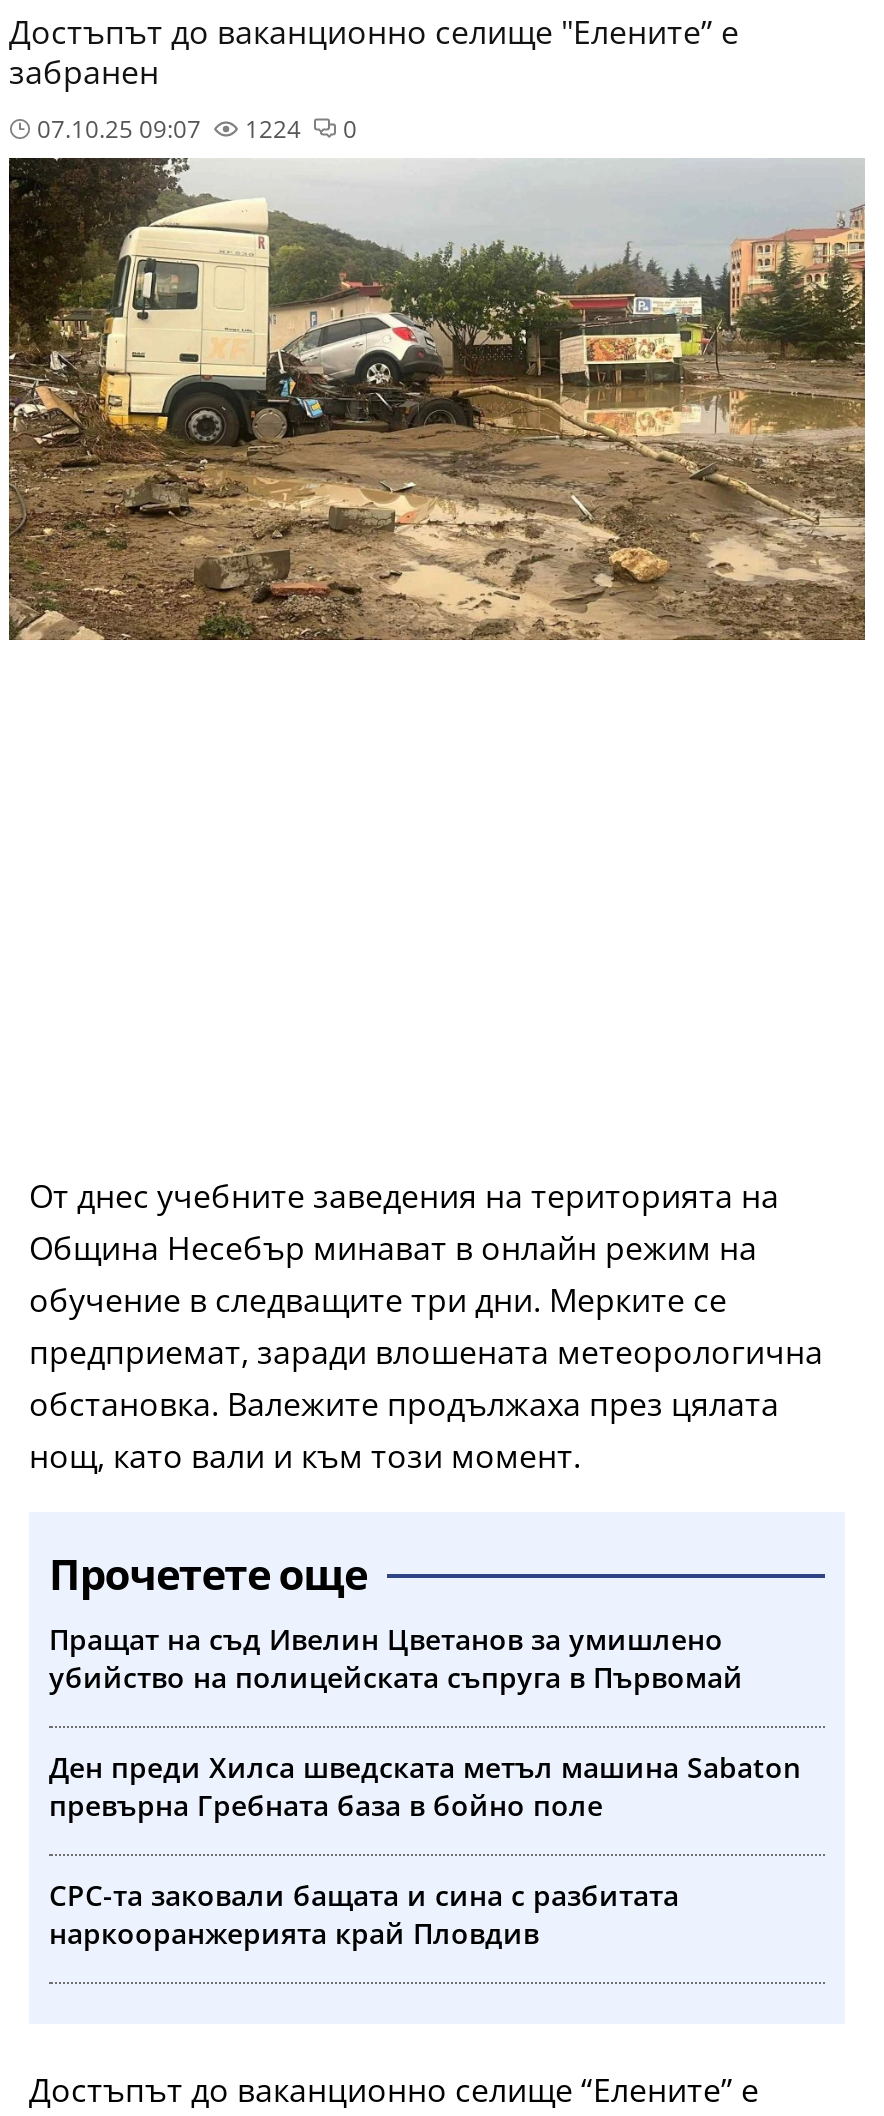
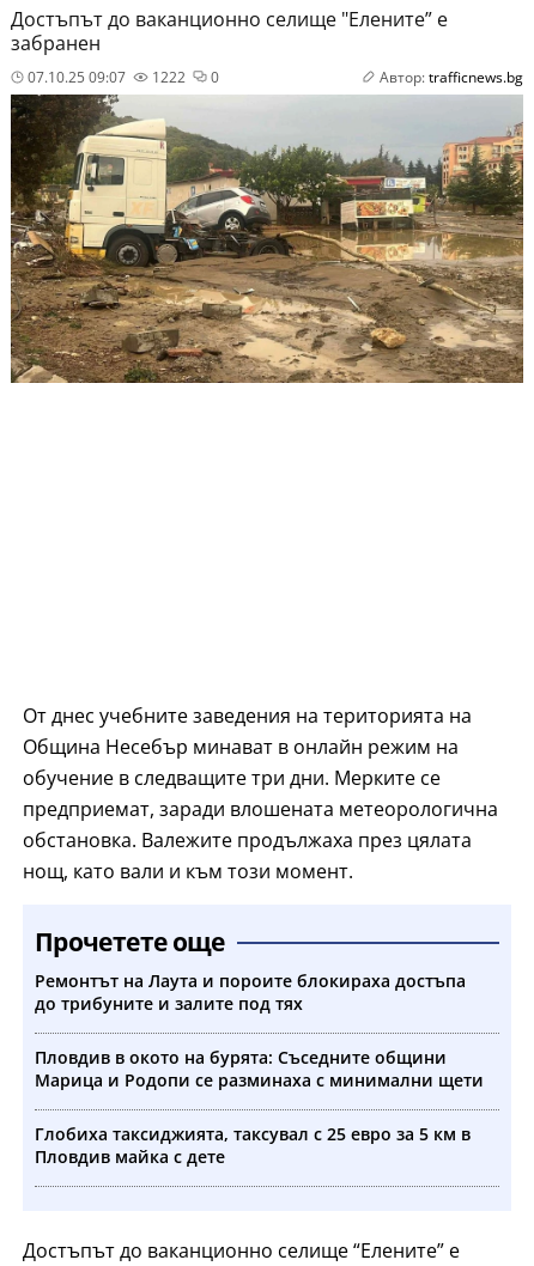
- 1224
+ 1222

+ Автор: trafficnews.bg

- Пращат на съд Ивелин Цветанов за умишлено
- убийство на полицейската съпруга в Първомай
+ Ремонтът на Лаута и пороите блокираха достъпа
+ до трибуните и залите под тях

- Ден преди Хилса шведската метъл машина Sabaton
- превърна Гребната база в бойно поле
+ Пловдив в окото на бурята: Съседните общини
+ Марица и Родопи се разминаха с минимални щети

- СРС-та заковали бащата и сина с разбитата
- наркооранжерията край Пловдив
+ Глобиха таксиджията, таксувал с 25 евро за 5 км в
+ Пловдив майка с дете
